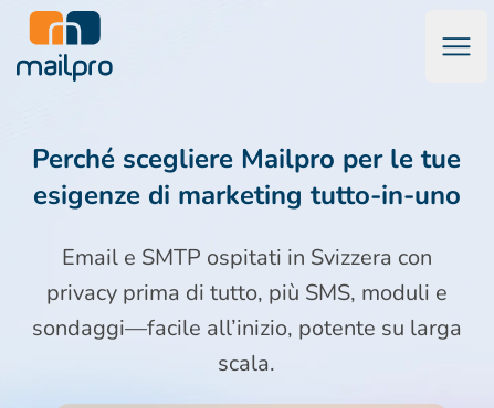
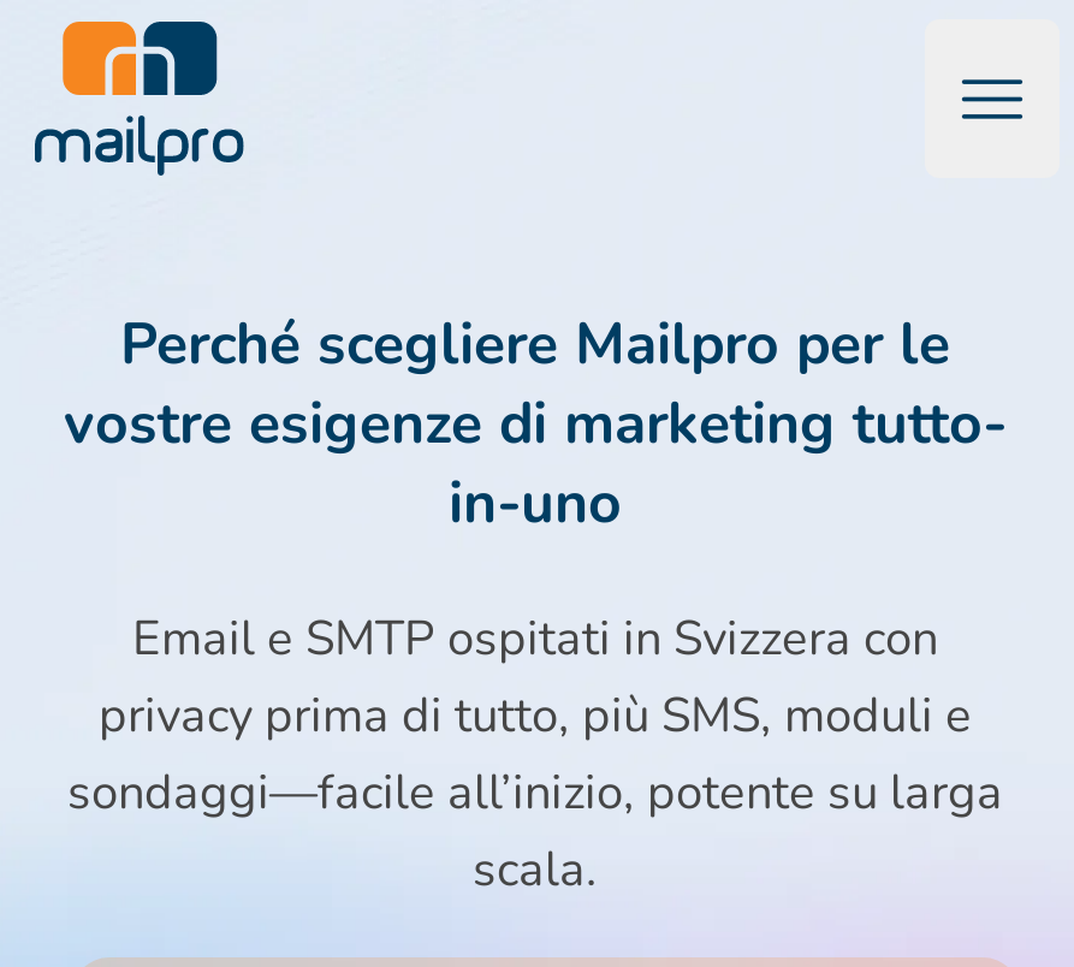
- Perché scegliere Mailpro per le tue
- esigenze di marketing tutto-in-uno
+ Perché scegliere Mailpro per le
+ vostre esigenze di marketing tutto-
+ in-uno
